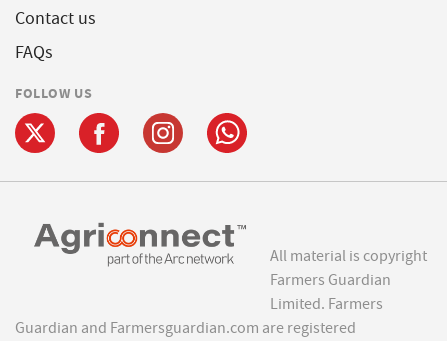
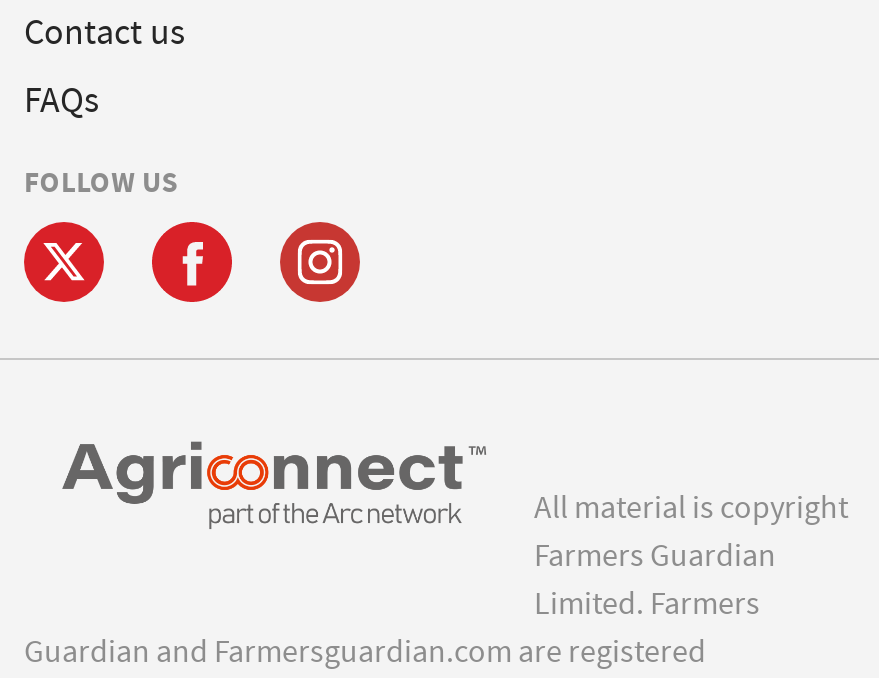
- [image]
